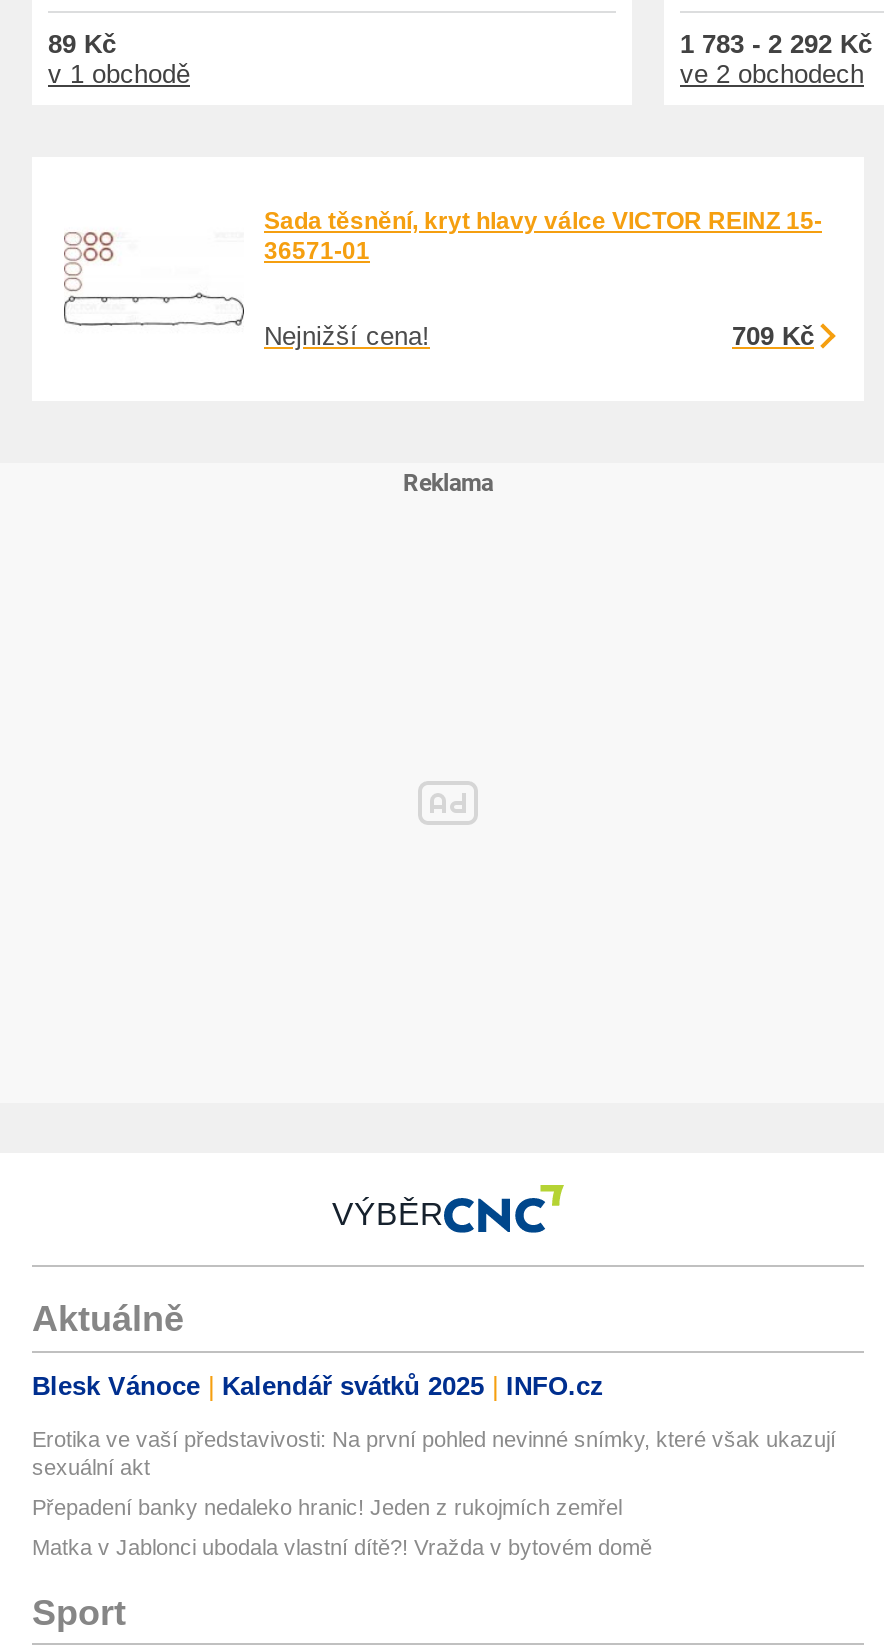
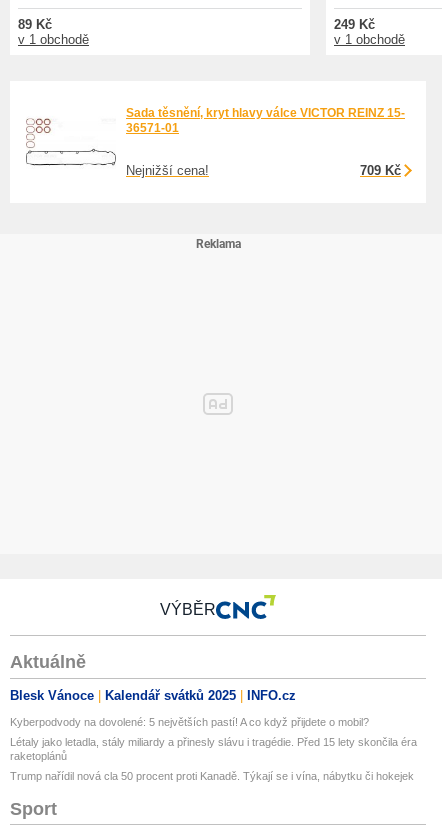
- 1 783 - 2 292 Kč
- ve 2 obchodech
+ 249 Kč
+ v 1 obchodě

- Erotika ve vaší představivosti: Na první pohled nevinné snímky, které však ukazují
- sexuální akt
+ Kyberpodvody na dovolené: 5 největších pastí! A co když přijdete o mobil?

- Přepadení banky nedaleko hranic! Jeden z rukojmích zemřel
+ Létaly jako letadla, stály miliardy a přinesly slávu i tragédie. Před 15 lety skončila éra
+ raketoplánů

- Matka v Jablonci ubodala vlastní dítě?! Vražda v bytovém domě
+ Trump nařídil nová cla 50 procent proti Kanadě. Týkají se i vína, nábytku či hokejek
